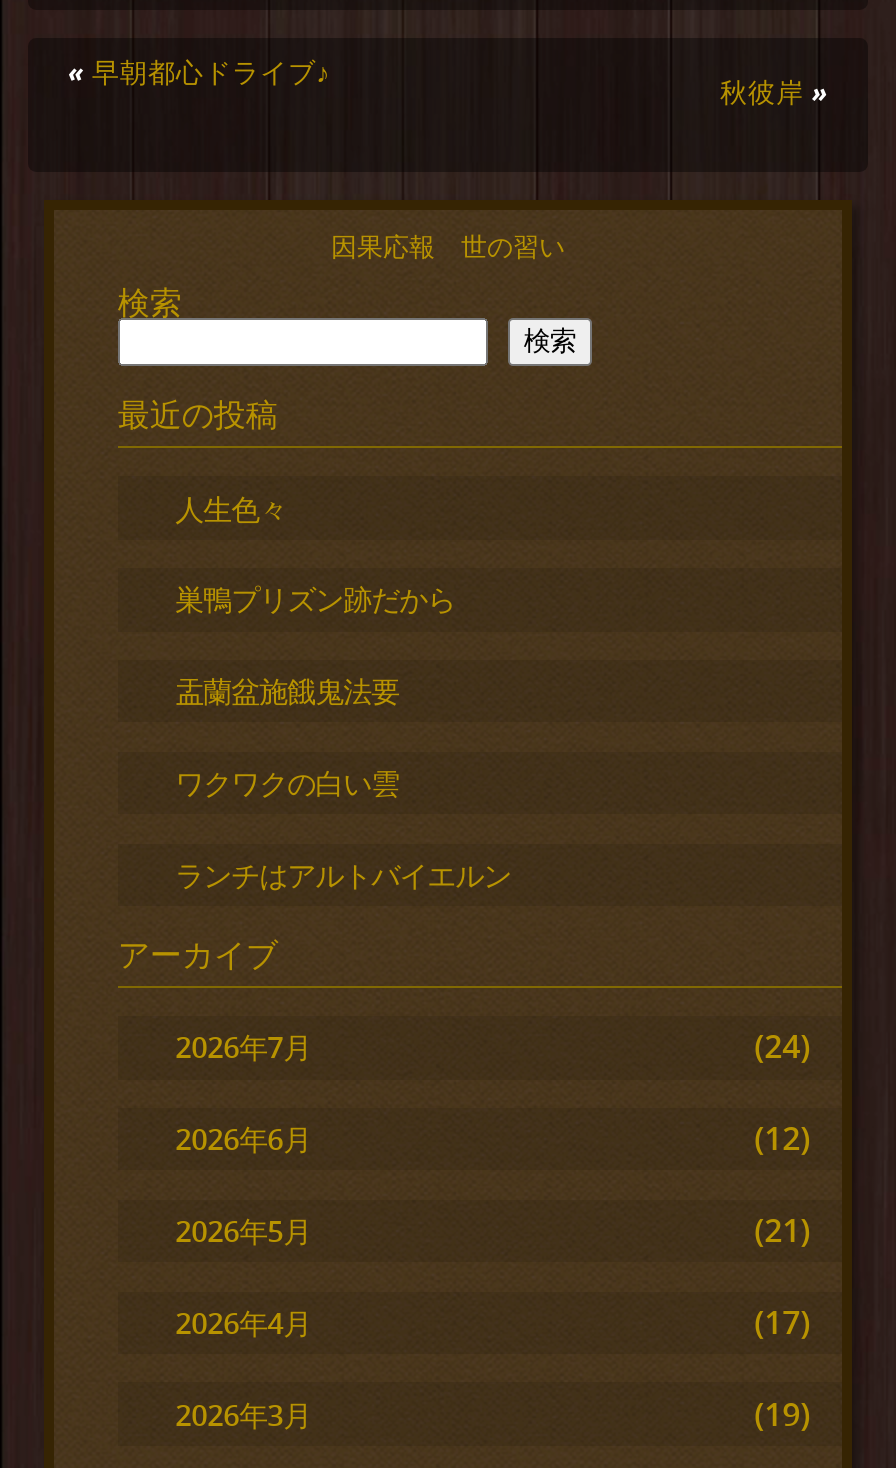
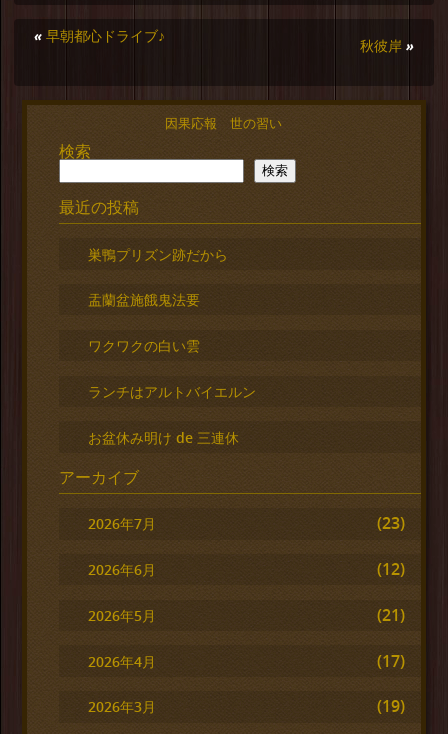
- 人生色々

moved up: 巣鴨プリズン跡だから | 盂蘭盆施餓鬼法要 | ワクワクの白い雲

+ お盆休み明け de 三連休

- (24)
+ (23)
